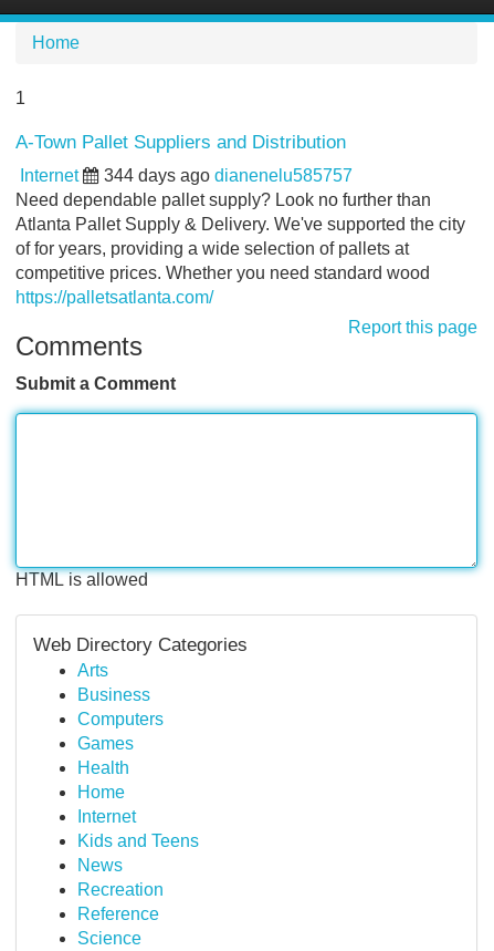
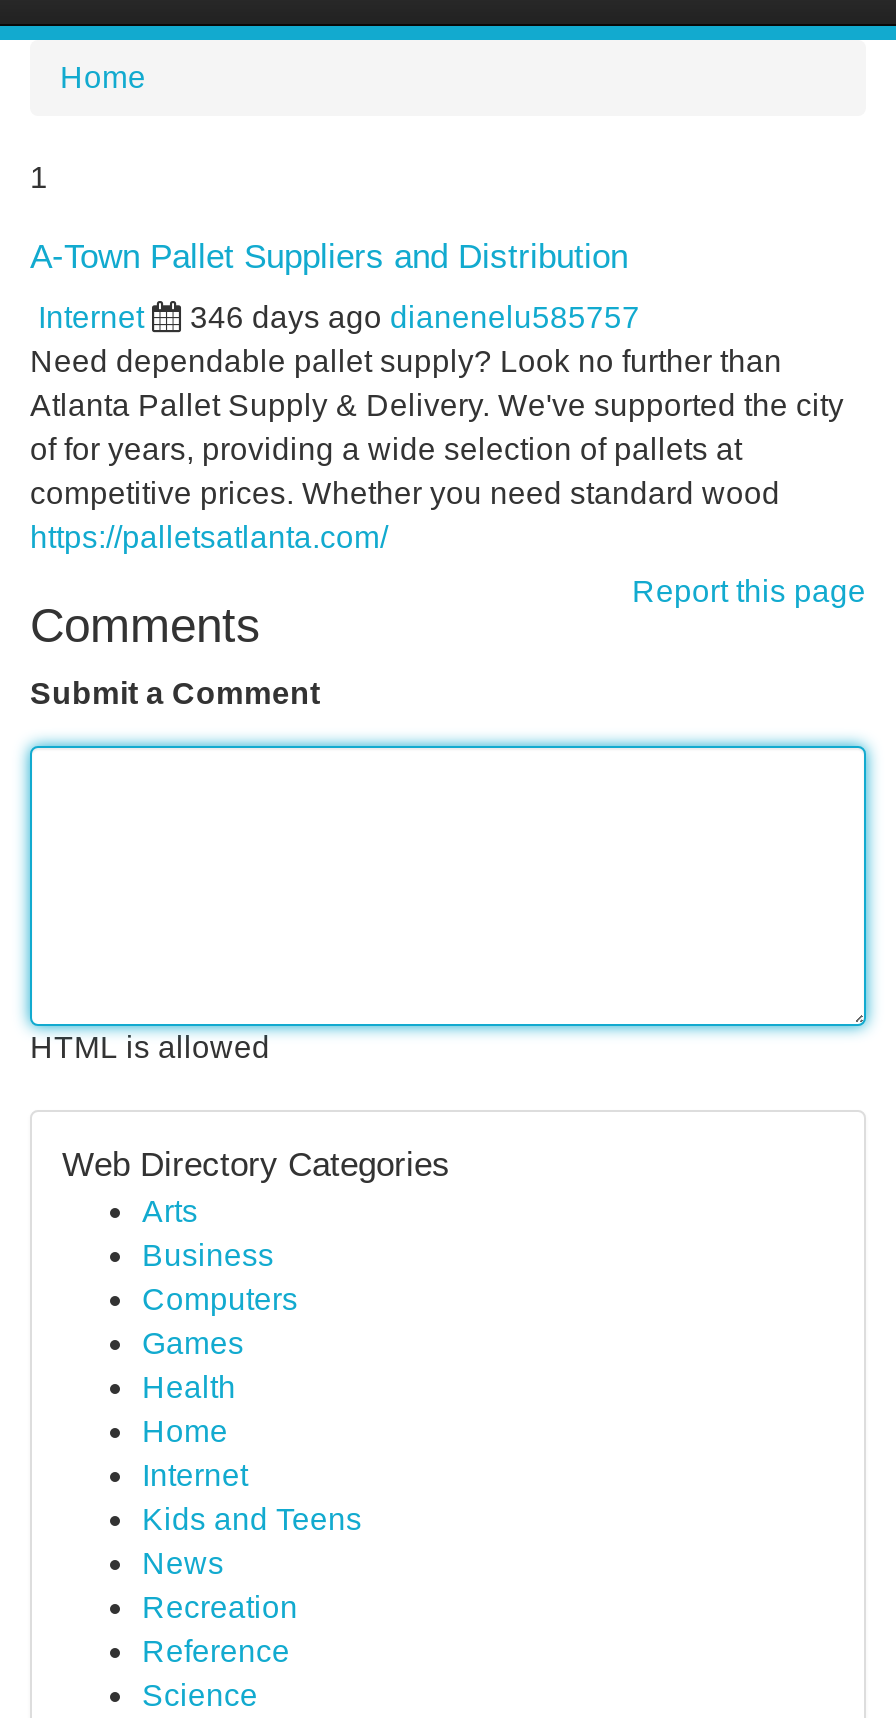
- 344 days ago dianenelu585757
+ 346 days ago dianenelu585757
